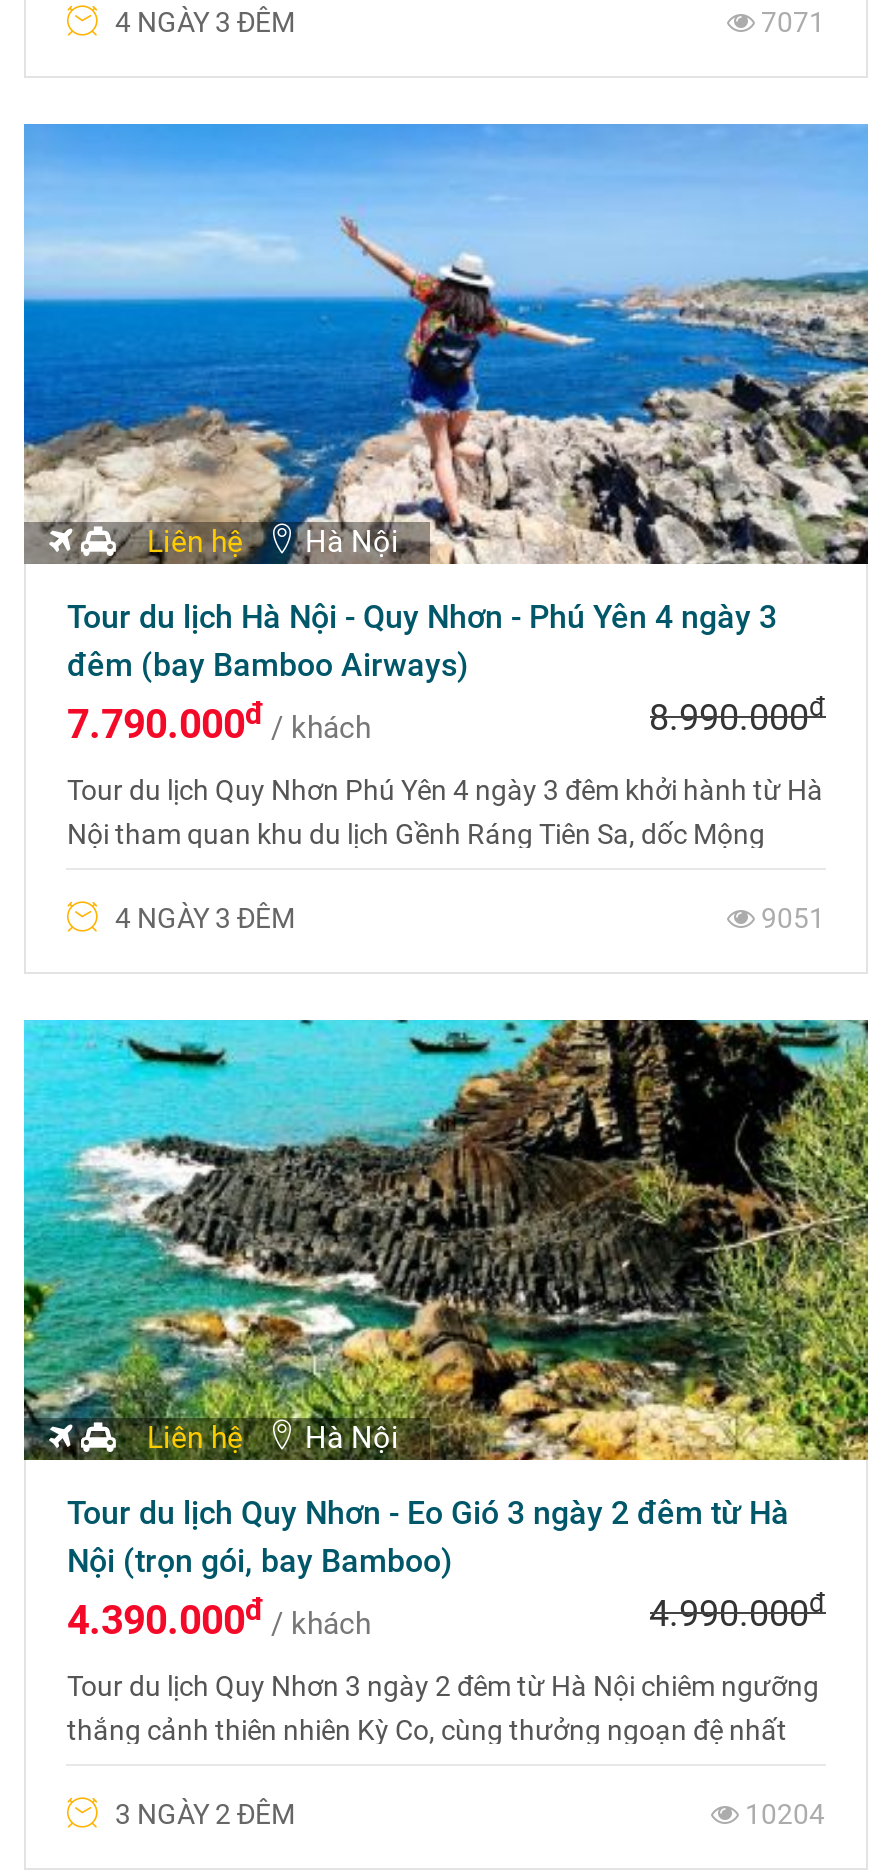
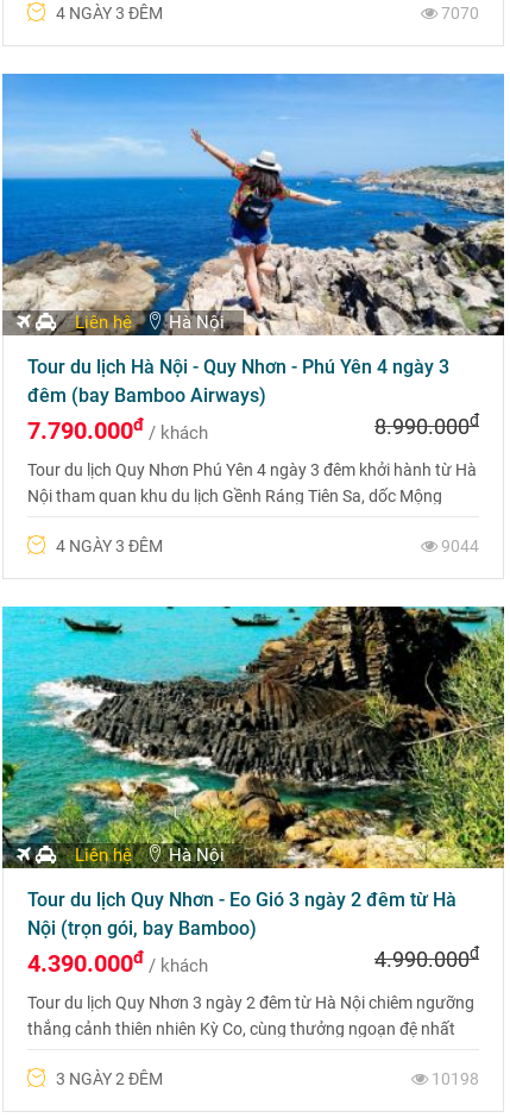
- 7071
+ 7070

- 9051
+ 9044

- 10204
+ 10198
